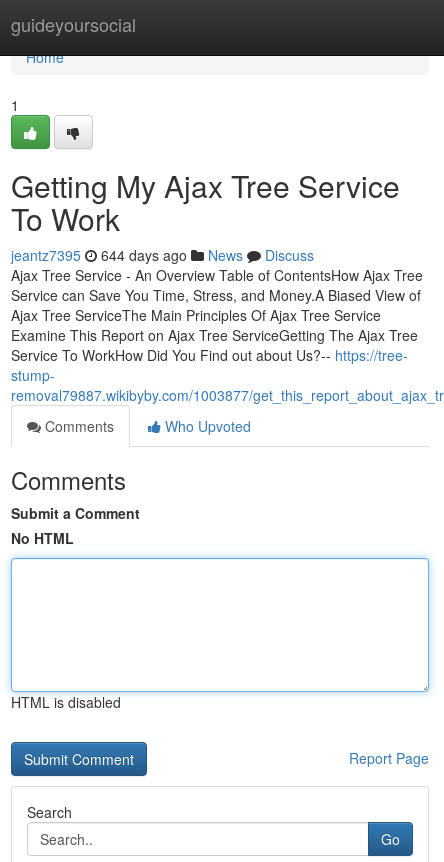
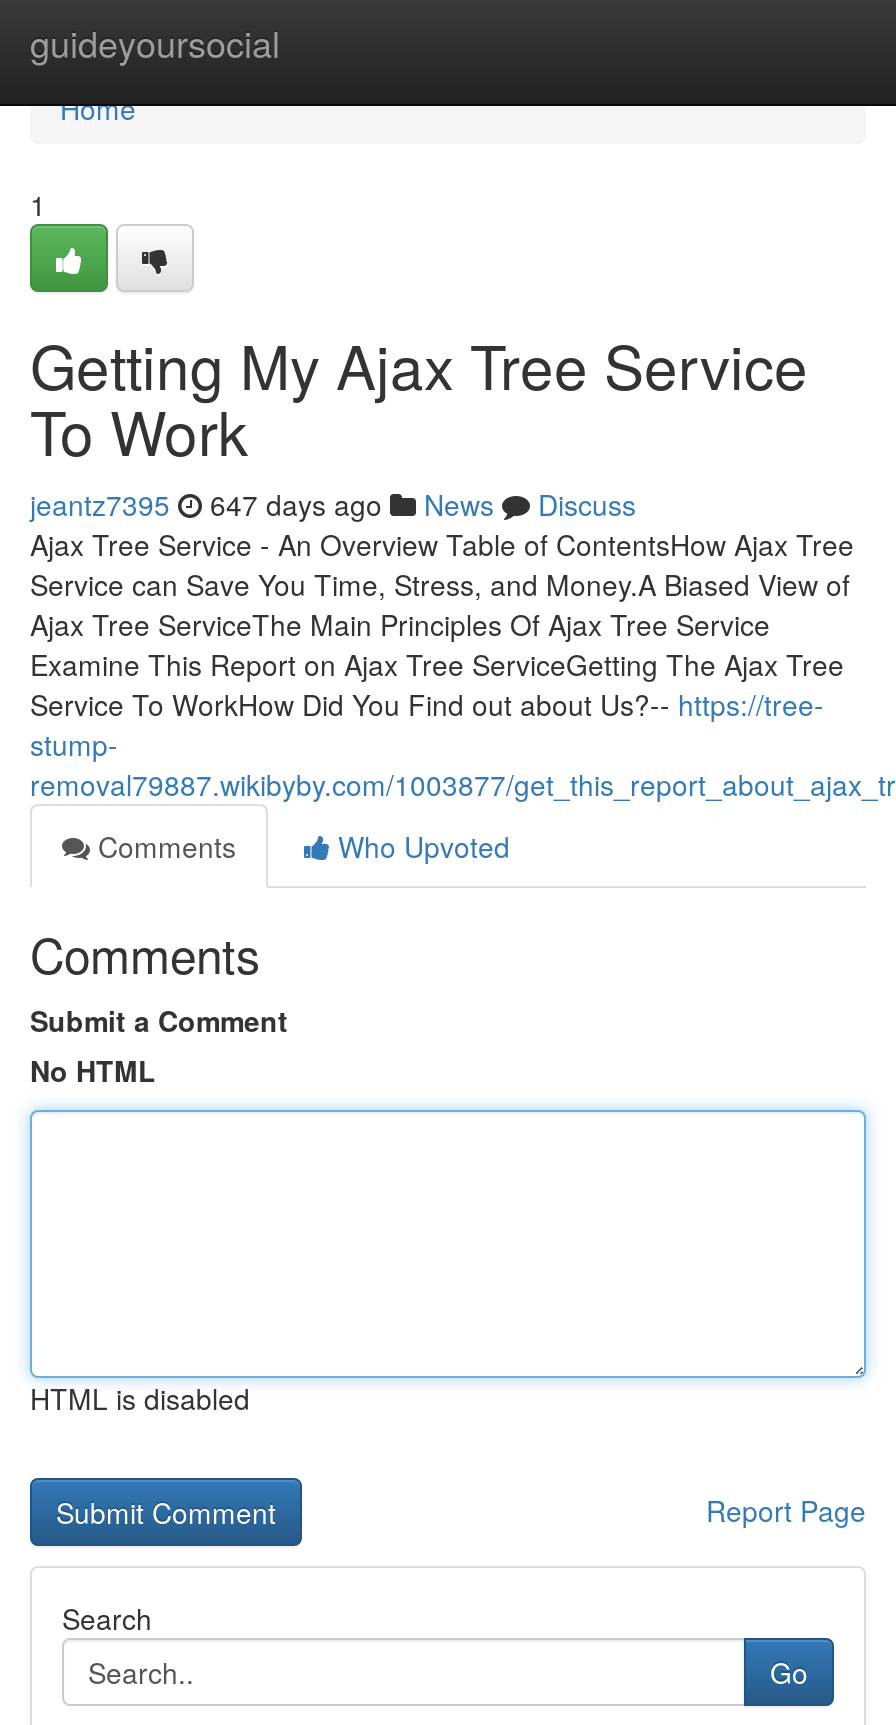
- jeantz7395 644 days ago News Discuss
+ jeantz7395 647 days ago News Discuss
